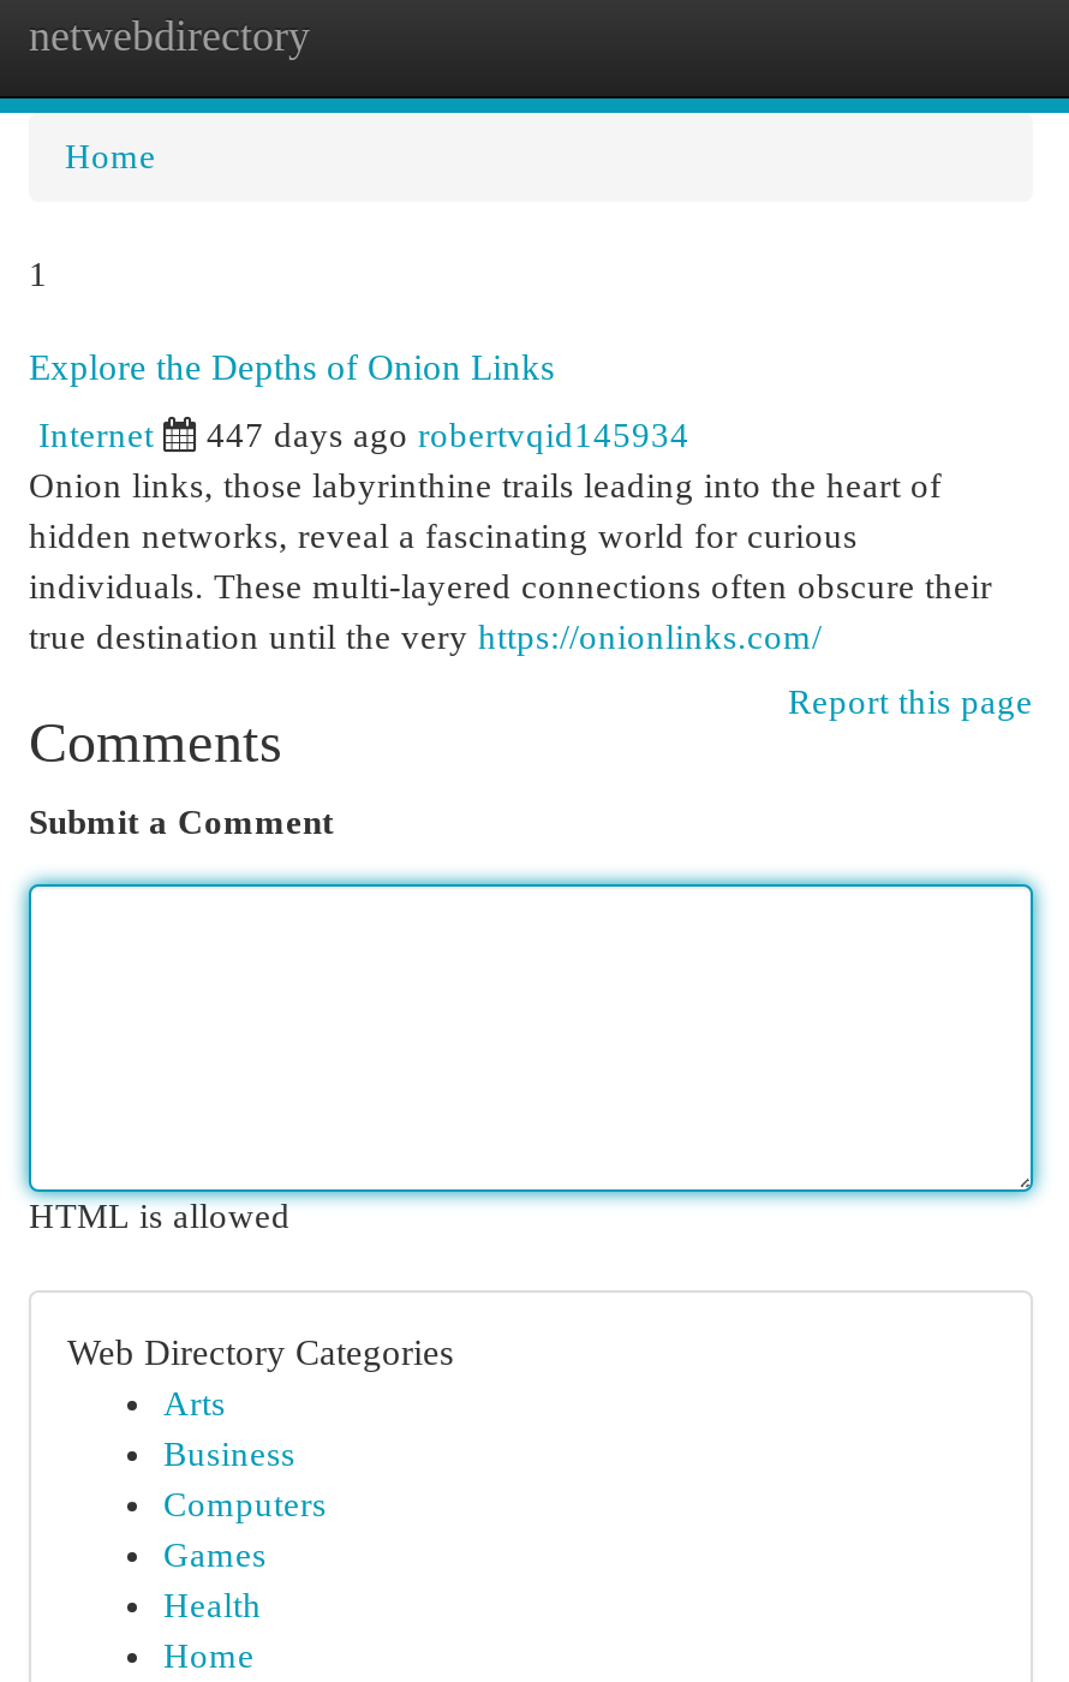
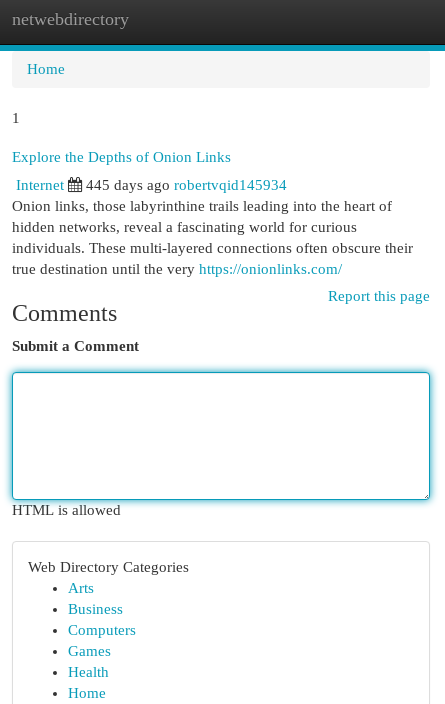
- 447 days ago robertvqid145934
+ 445 days ago robertvqid145934
